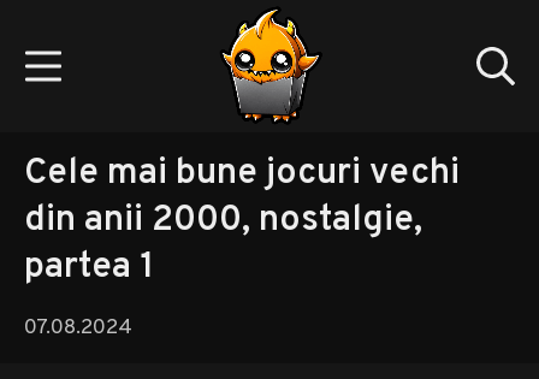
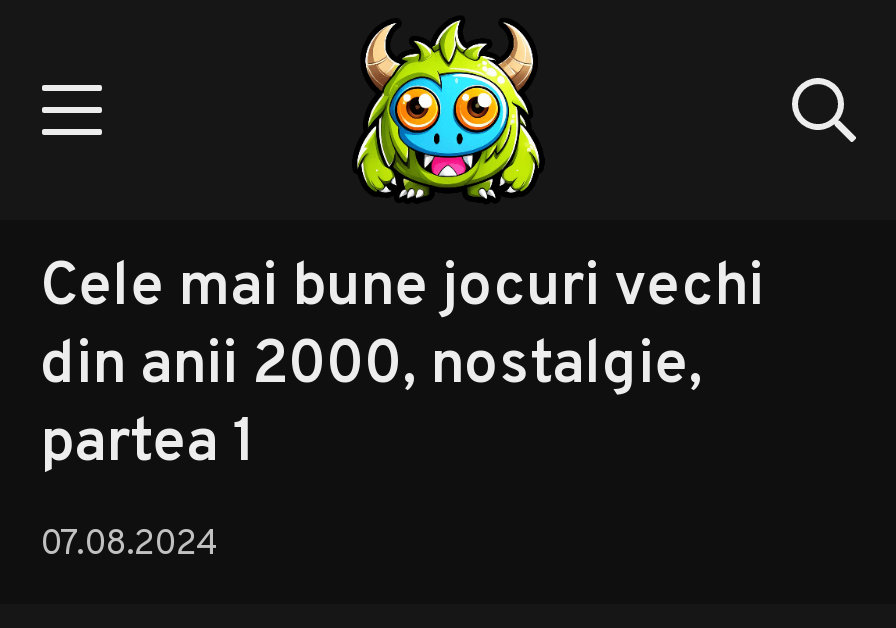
- [image]
+ [image]
